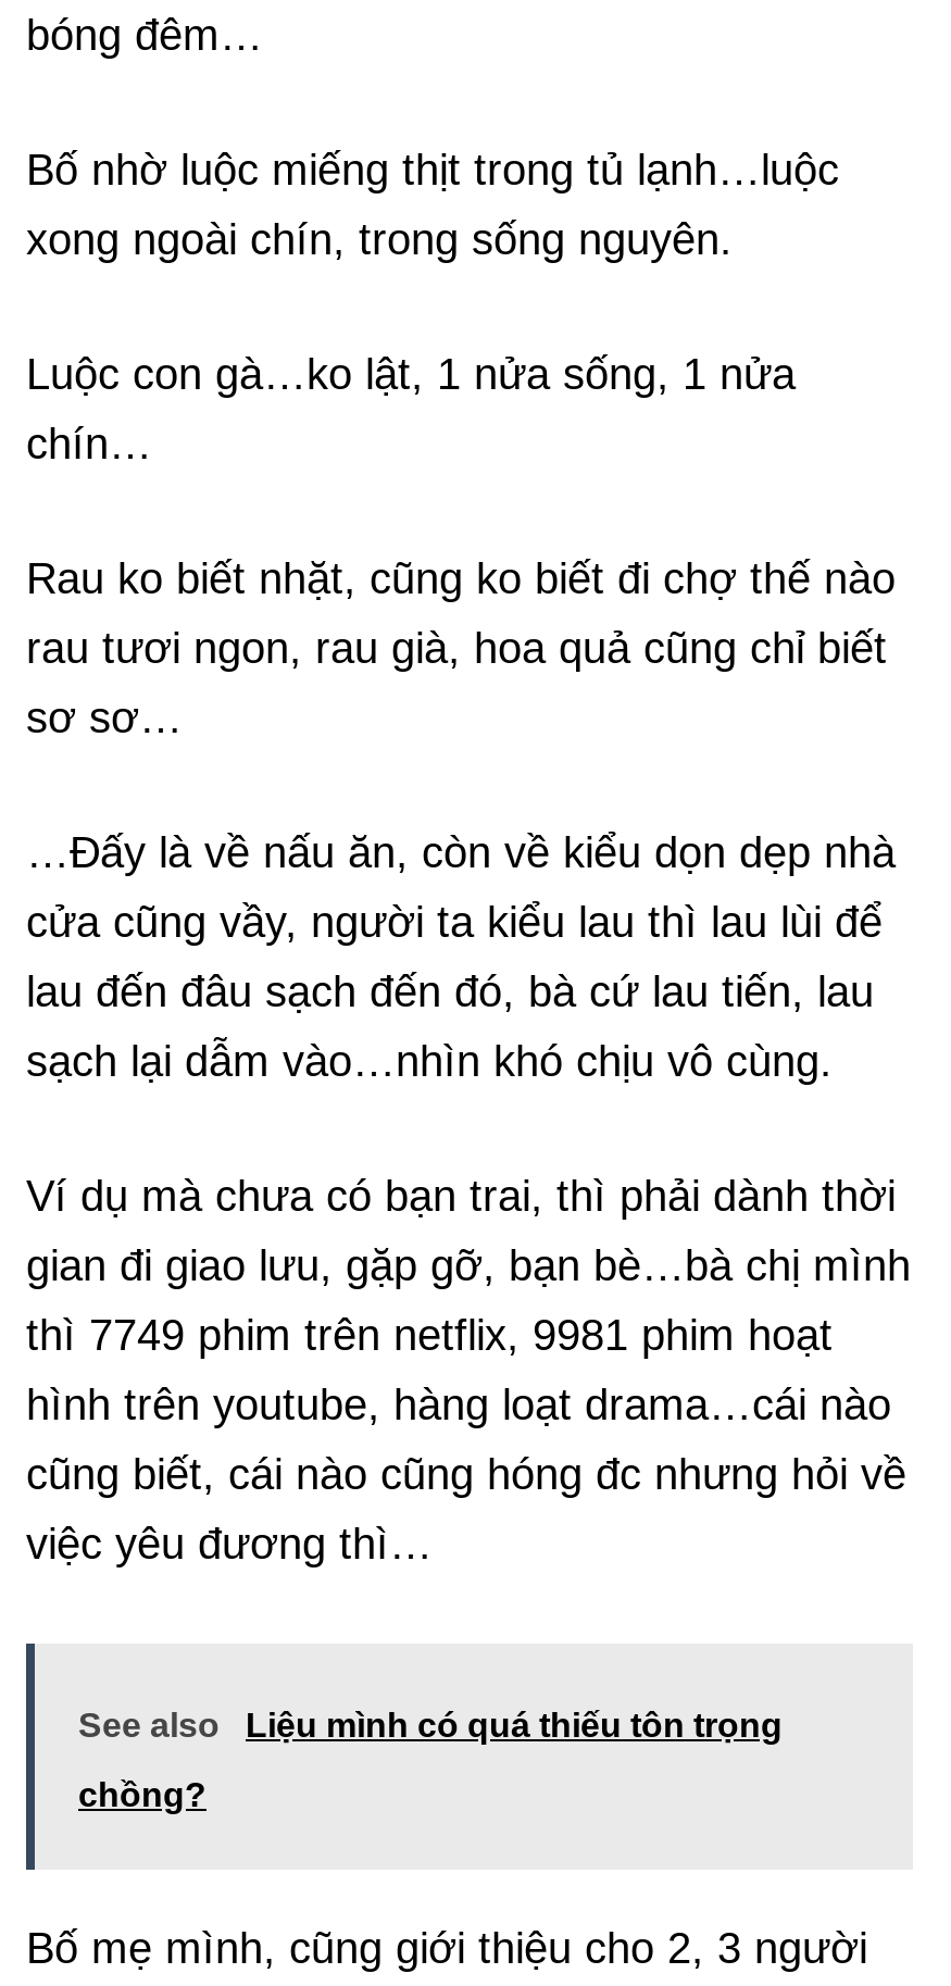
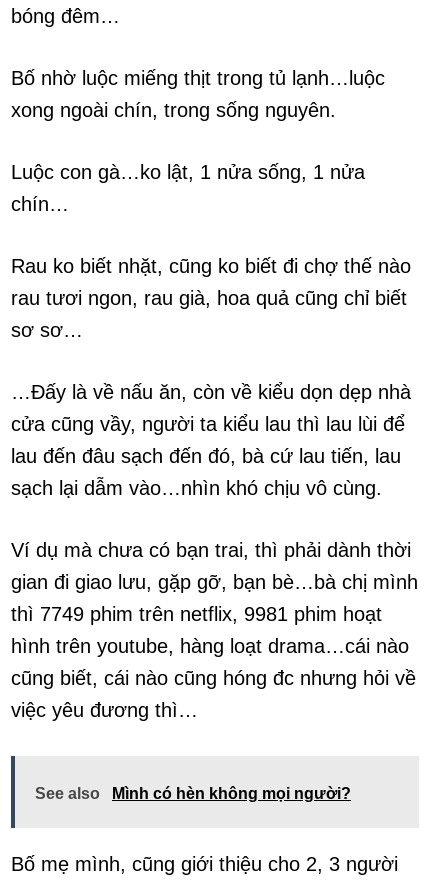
- Liệu mình có quá thiếu tôn trọng
- chồng?
+ Mình có hèn không mọi người?
